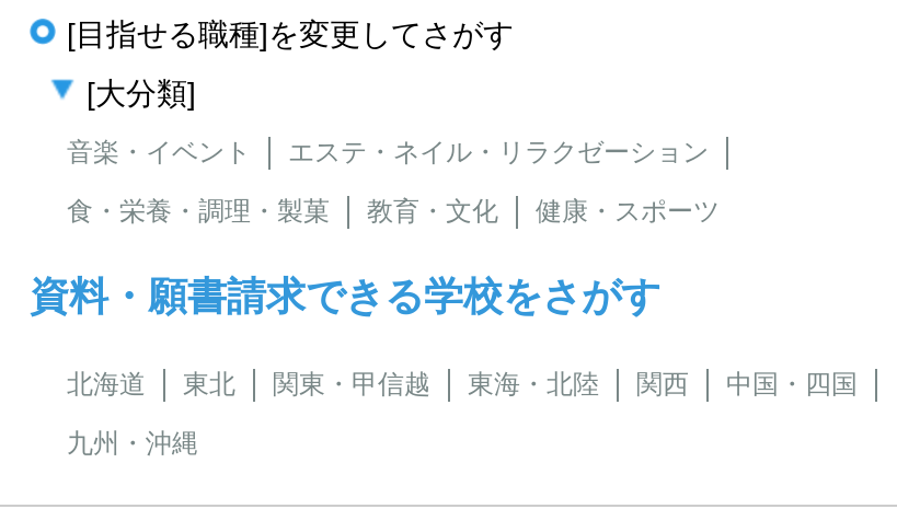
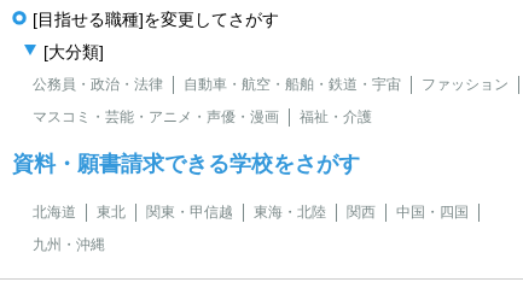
- 音楽・イベント
- エステ・ネイル・リラクゼーション
+ 公務員・政治・法律
+ 自動車・航空・船舶・鉄道・宇宙
+ ファッション

- 食・栄養・調理・製菓
- 教育・文化
- 健康・スポーツ
+ マスコミ・芸能・アニメ・声優・漫画
+ 福祉・介護
